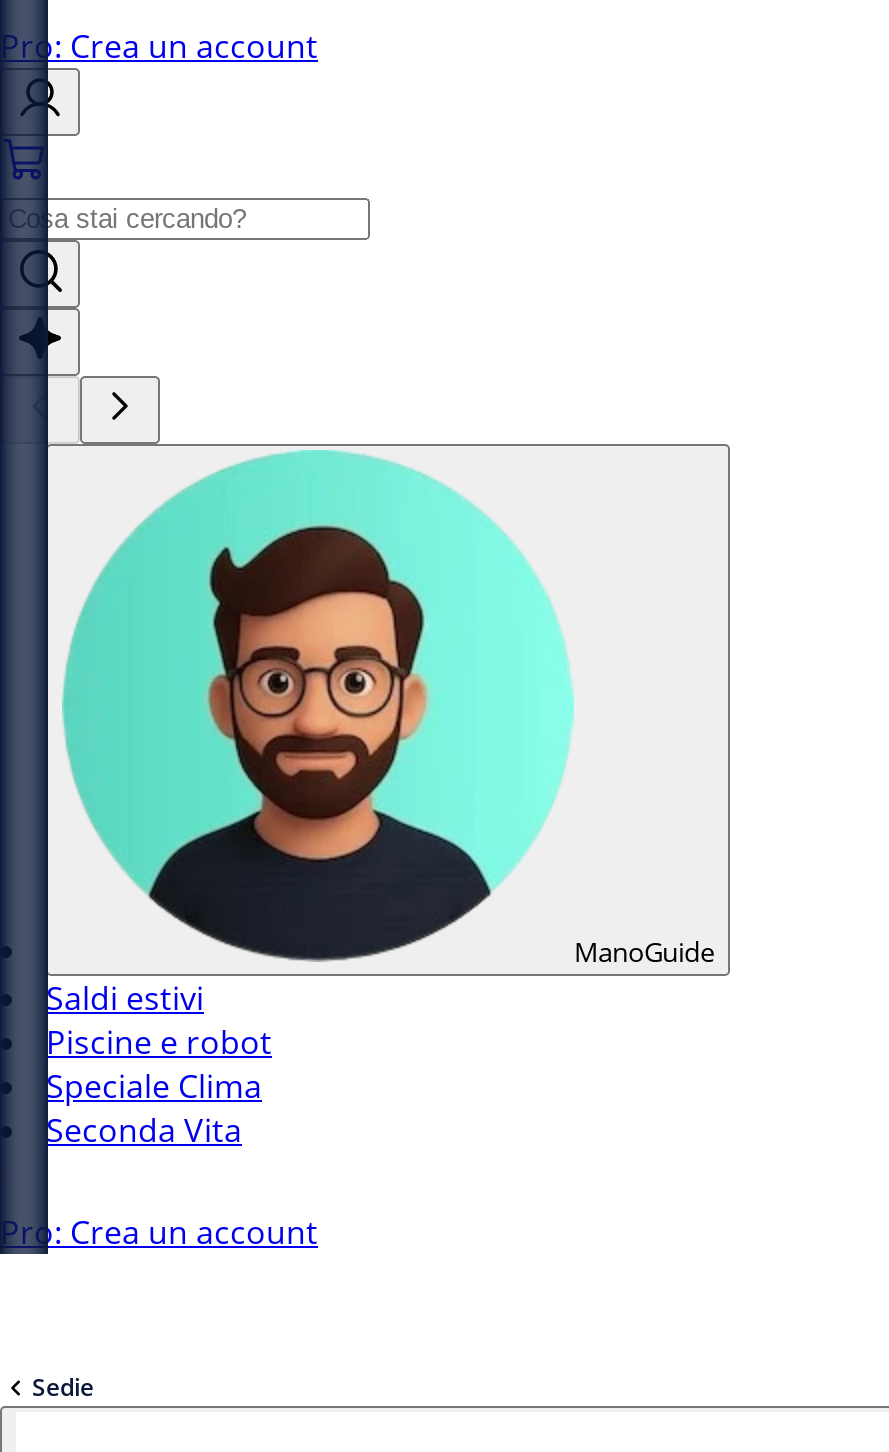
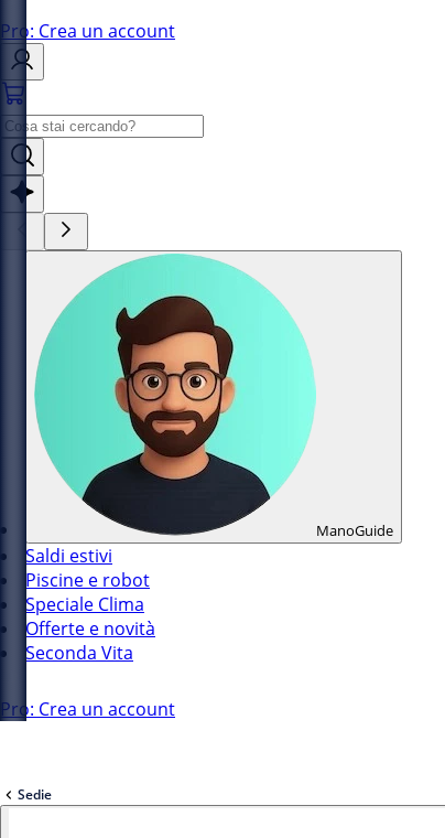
+ Offerte e novità
